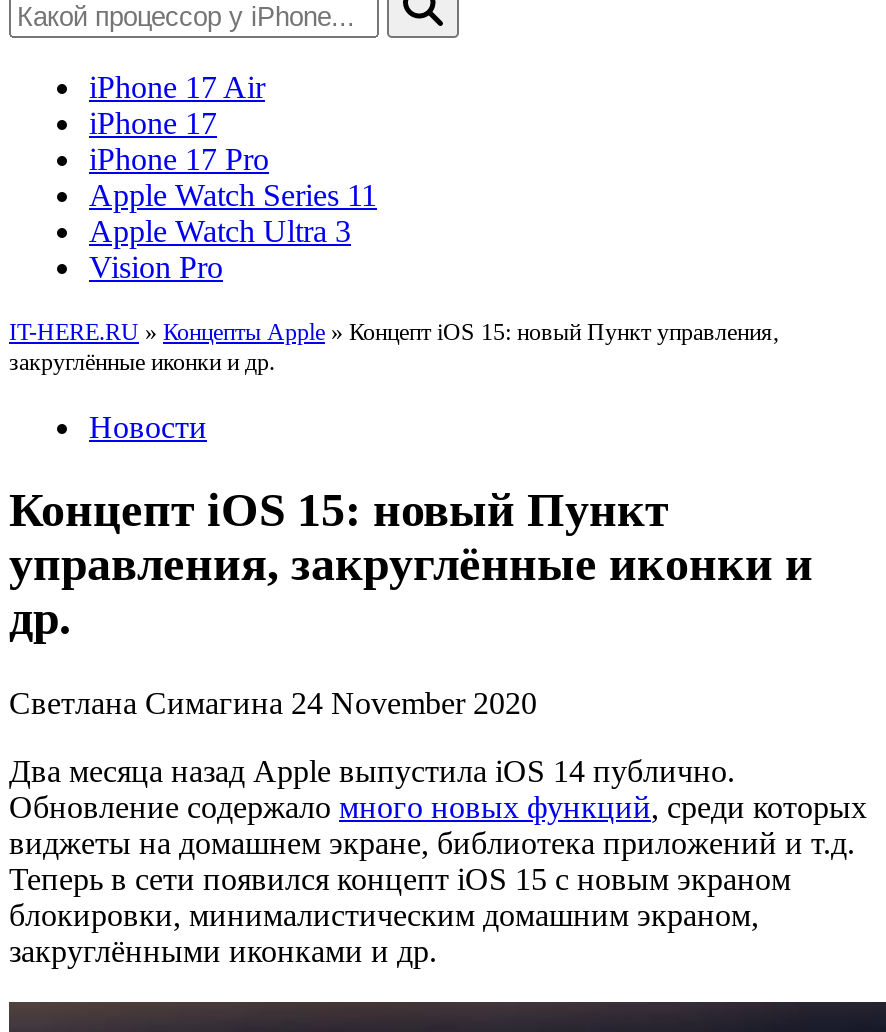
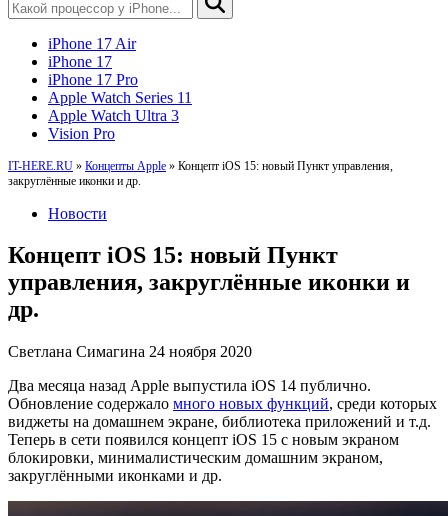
- Светлана Симагина 24 November 2020
+ Светлана Симагина 24 ноября 2020
